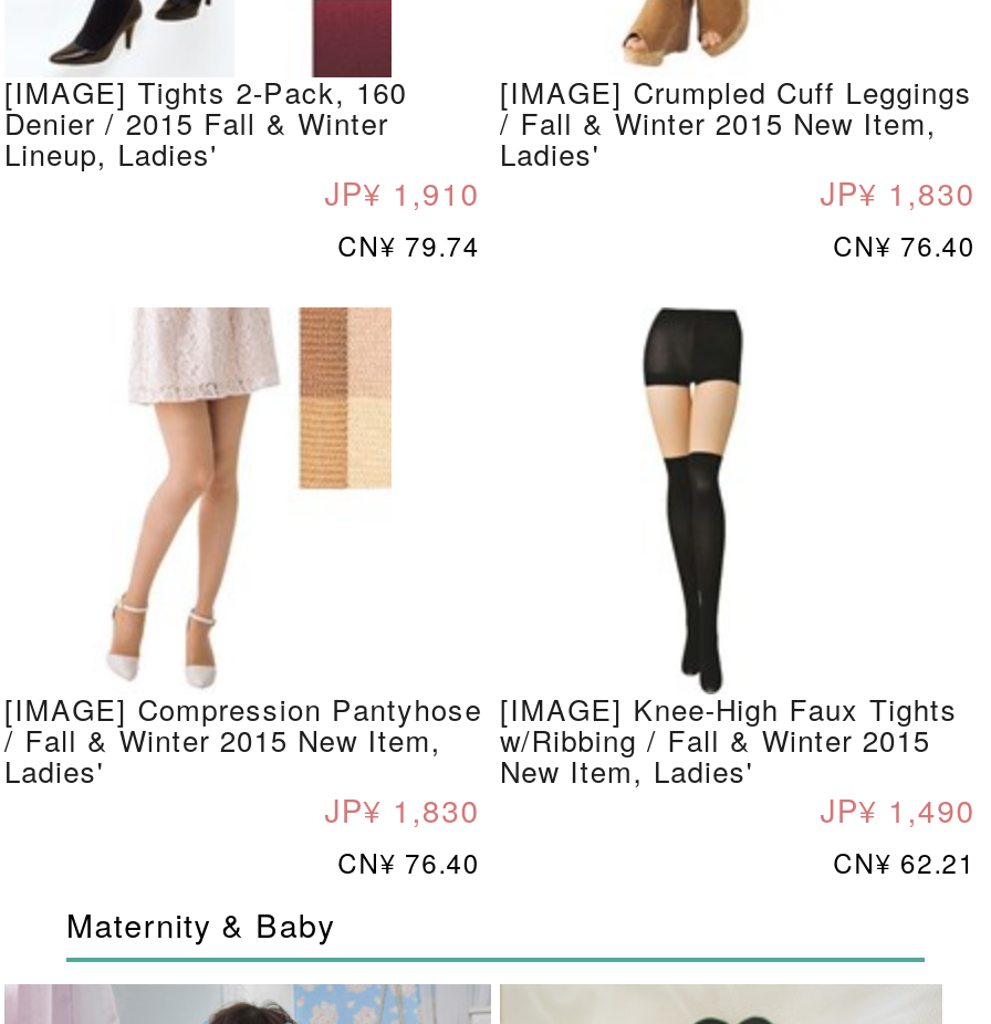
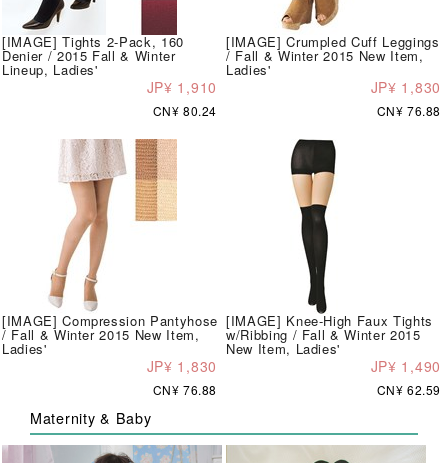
- CN¥ 79.74
+ CN¥ 80.24

- CN¥ 76.40
+ CN¥ 76.88

- CN¥ 76.40
+ CN¥ 76.88

- CN¥ 62.21
+ CN¥ 62.59
